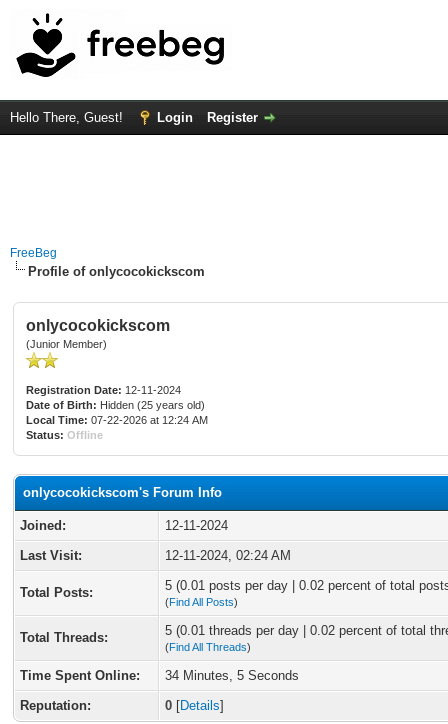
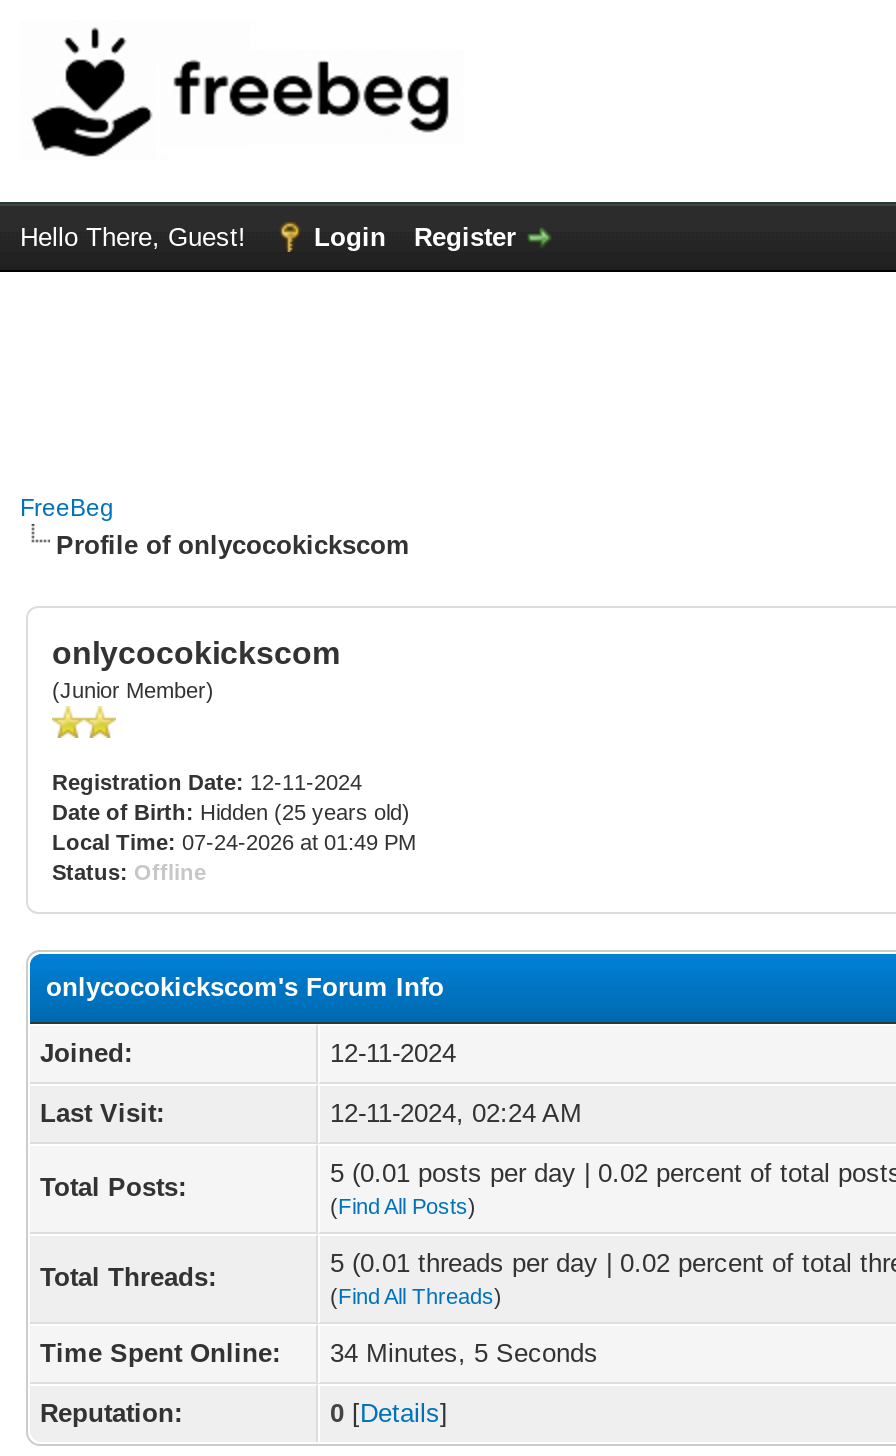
- Local Time: 07-22-2026 at 12:24 AM
+ Local Time: 07-24-2026 at 01:49 PM
